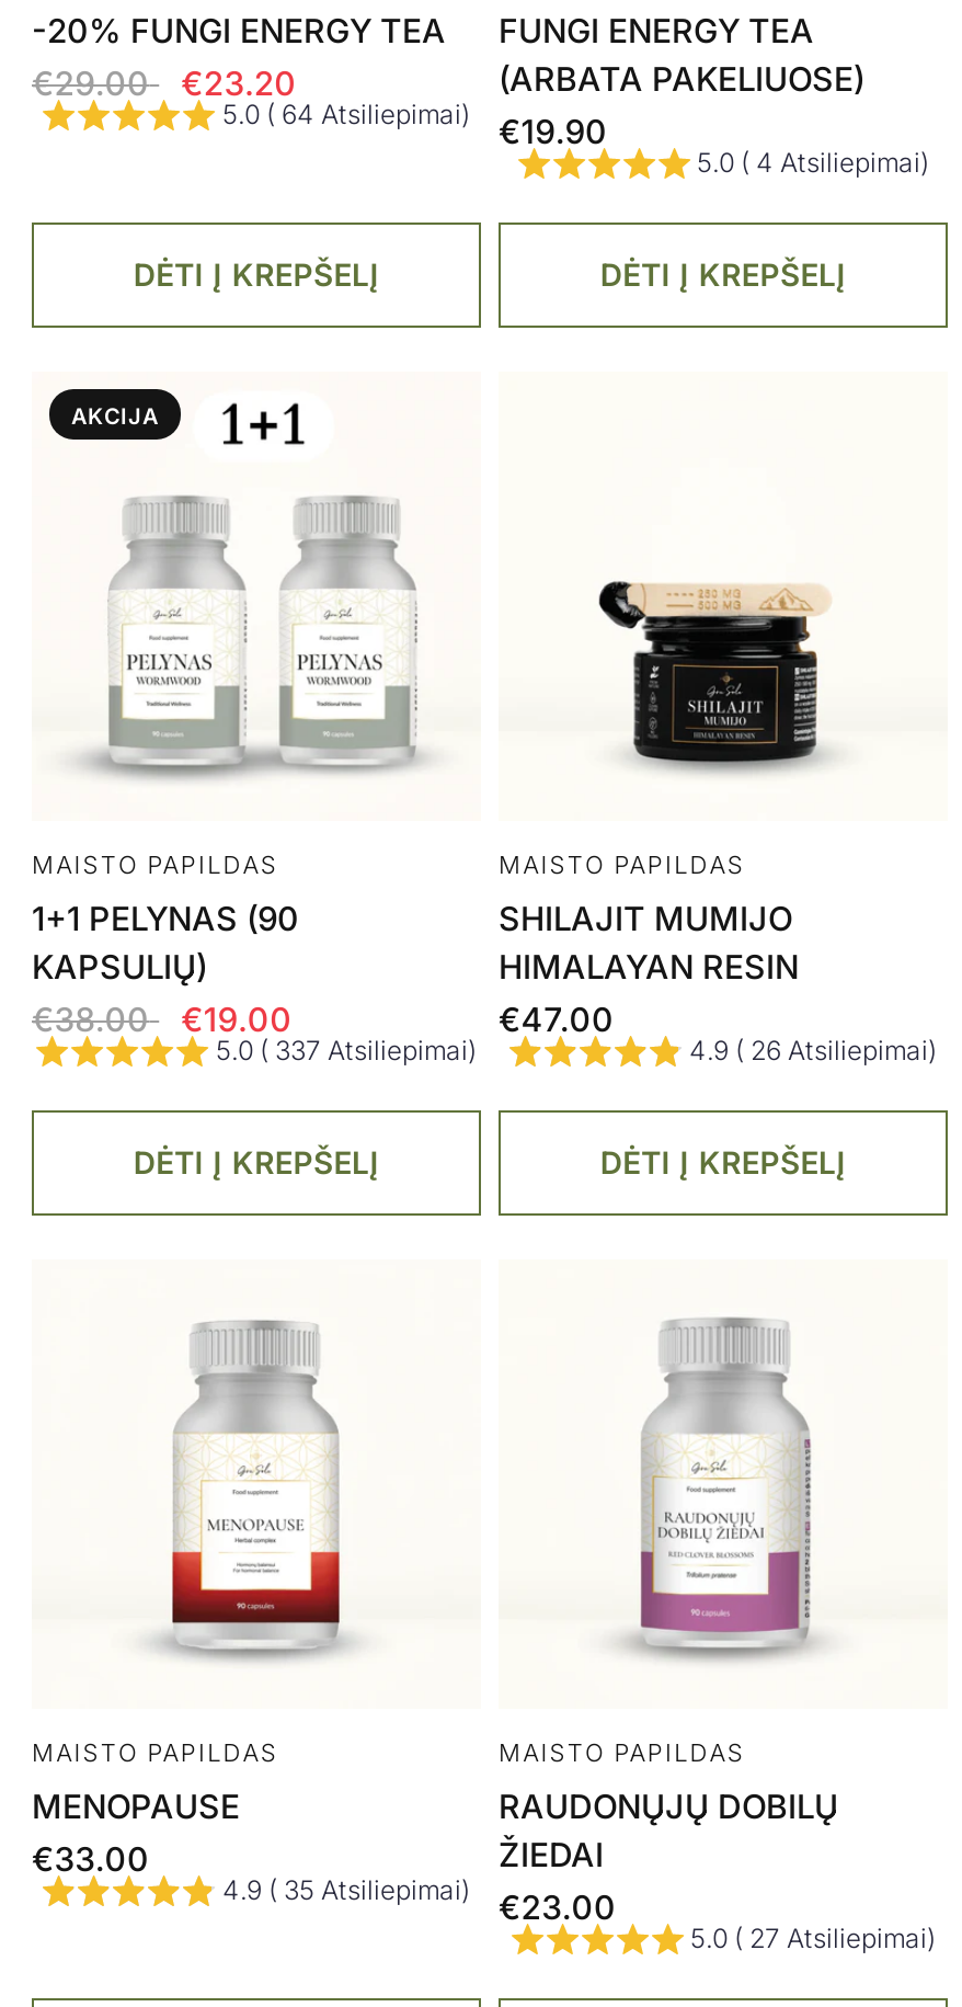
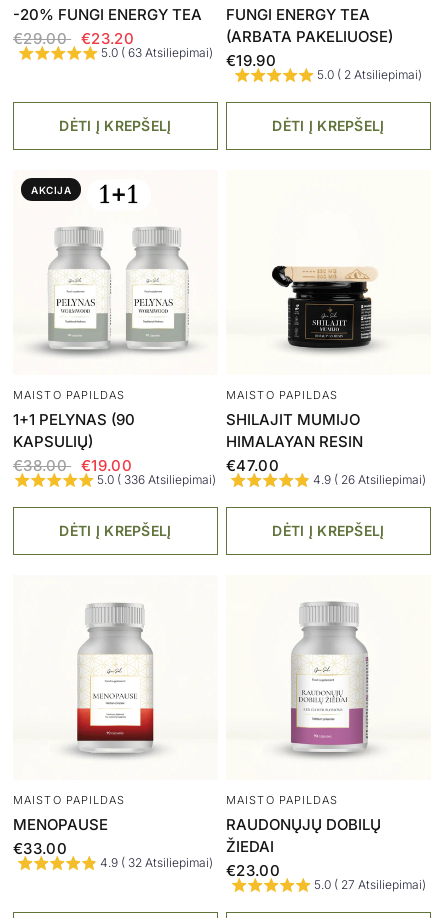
- 5.0 ( 64 Atsiliepimai)
+ 5.0 ( 63 Atsiliepimai)

- 5.0 ( 4 Atsiliepimai)
+ 5.0 ( 2 Atsiliepimai)

- 5.0 ( 337 Atsiliepimai)
+ 5.0 ( 336 Atsiliepimai)

- 4.9 ( 35 Atsiliepimai)
+ 4.9 ( 32 Atsiliepimai)
